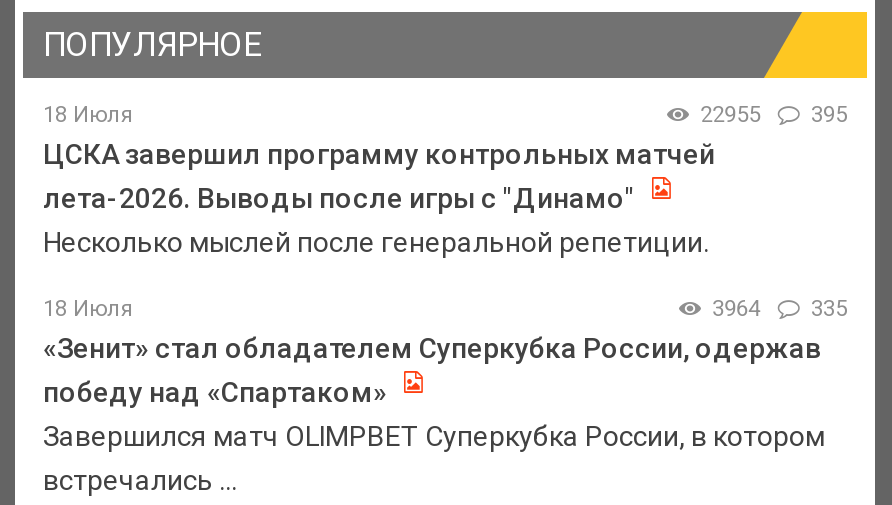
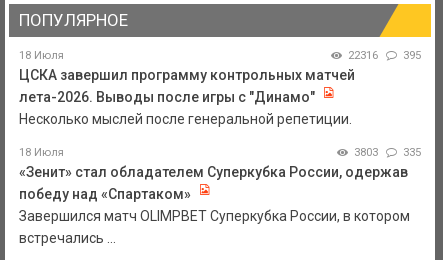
- 22955 395
+ 22316 395

- 3964 335
+ 3803 335
